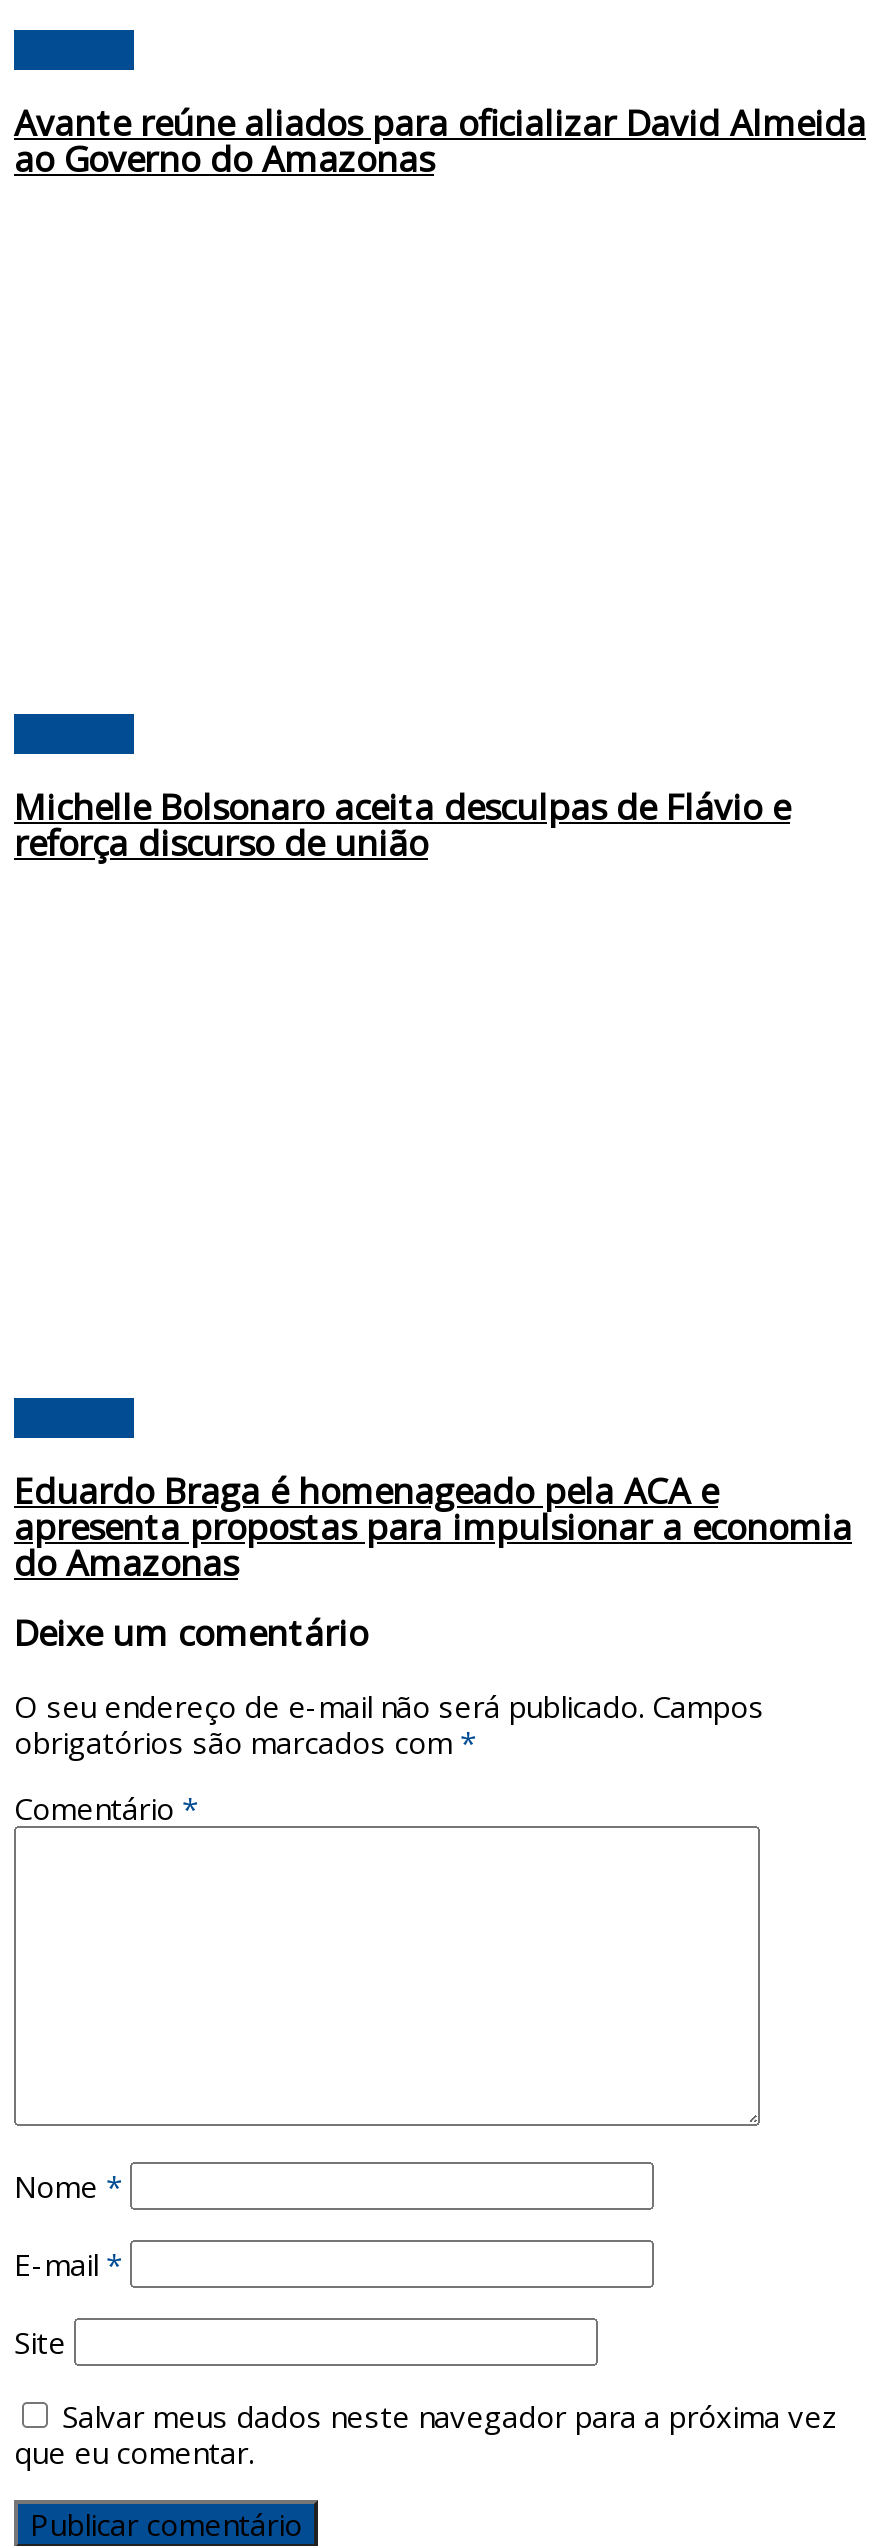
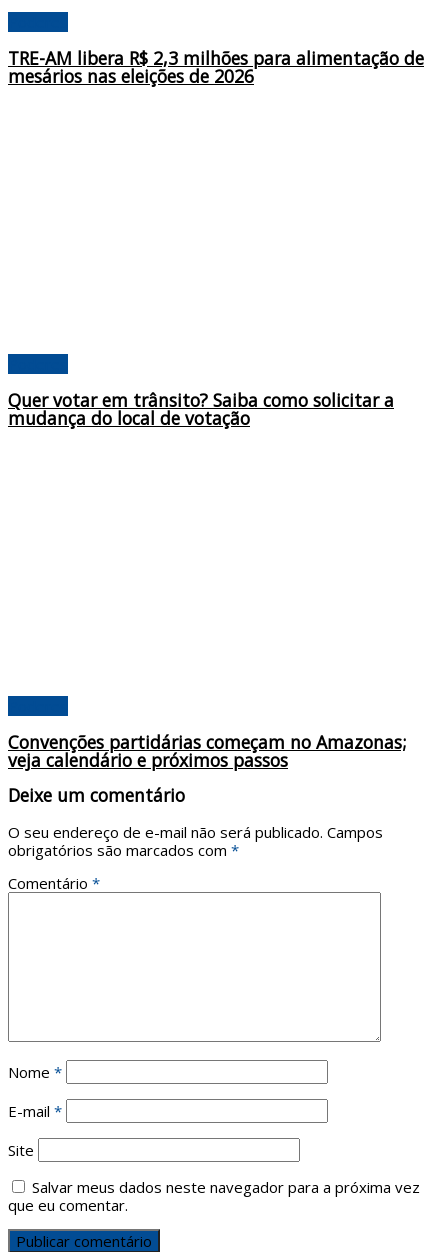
- Avante reúne aliados para oficializar David Almeida
- ao Governo do Amazonas
+ TRE-AM libera R$ 2,3 milhões para alimentação de
+ mesários nas eleições de 2026

- Michelle Bolsonaro aceita desculpas de Flávio e
- reforça discurso de união
+ Quer votar em trânsito? Saiba como solicitar a
+ mudança do local de votação

- Eduardo Braga é homenageado pela ACA e
- apresenta propostas para impulsionar a economia
- do Amazonas
+ Convenções partidárias começam no Amazonas;
+ veja calendário e próximos passos
